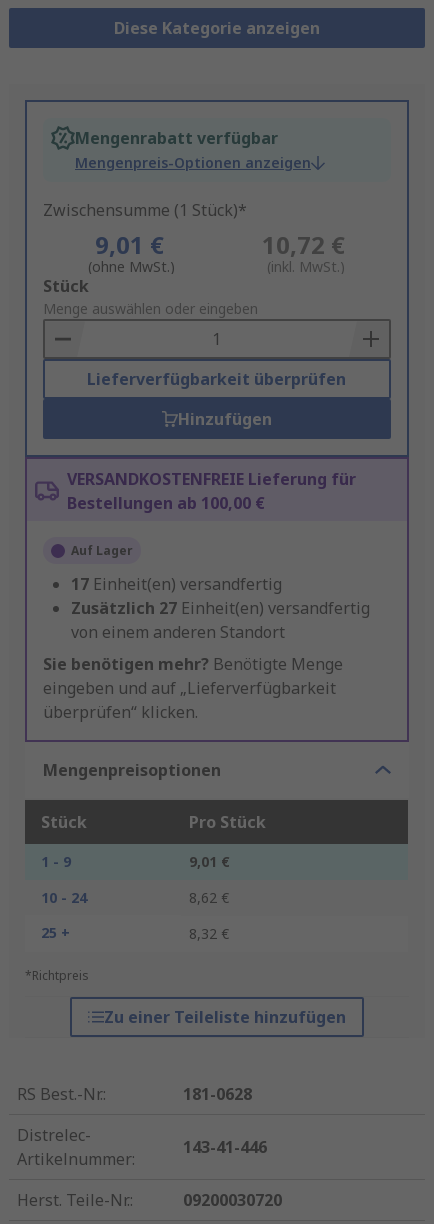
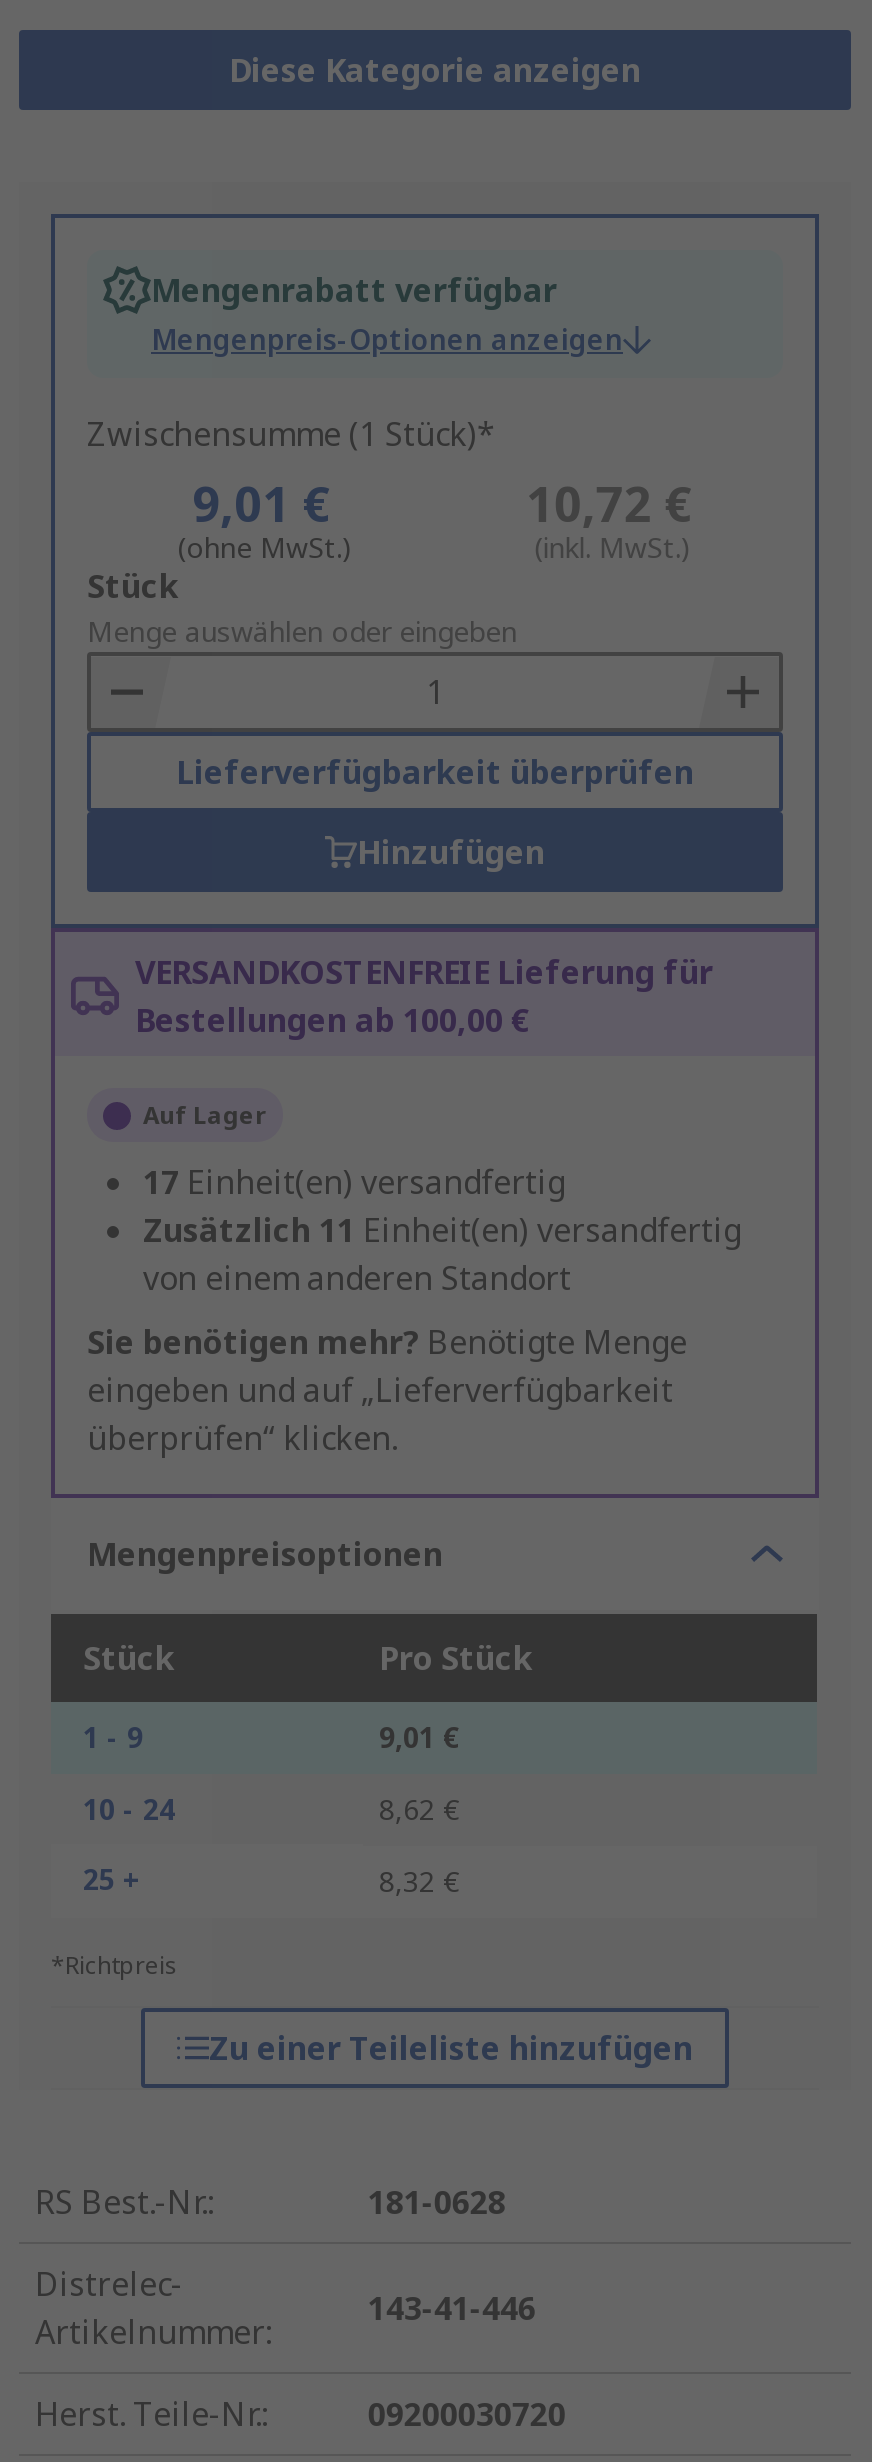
- Zusätzlich 27 Einheit(en) versandfertig
+ Zusätzlich 11 Einheit(en) versandfertig
